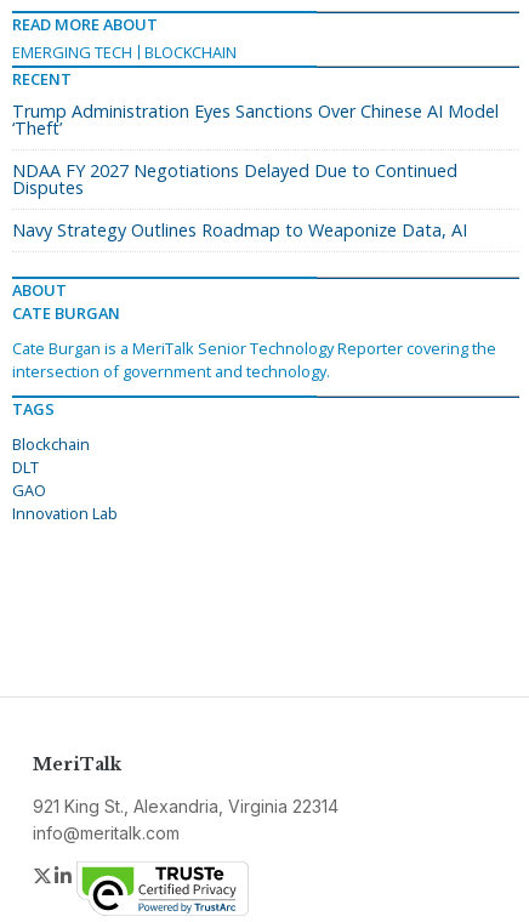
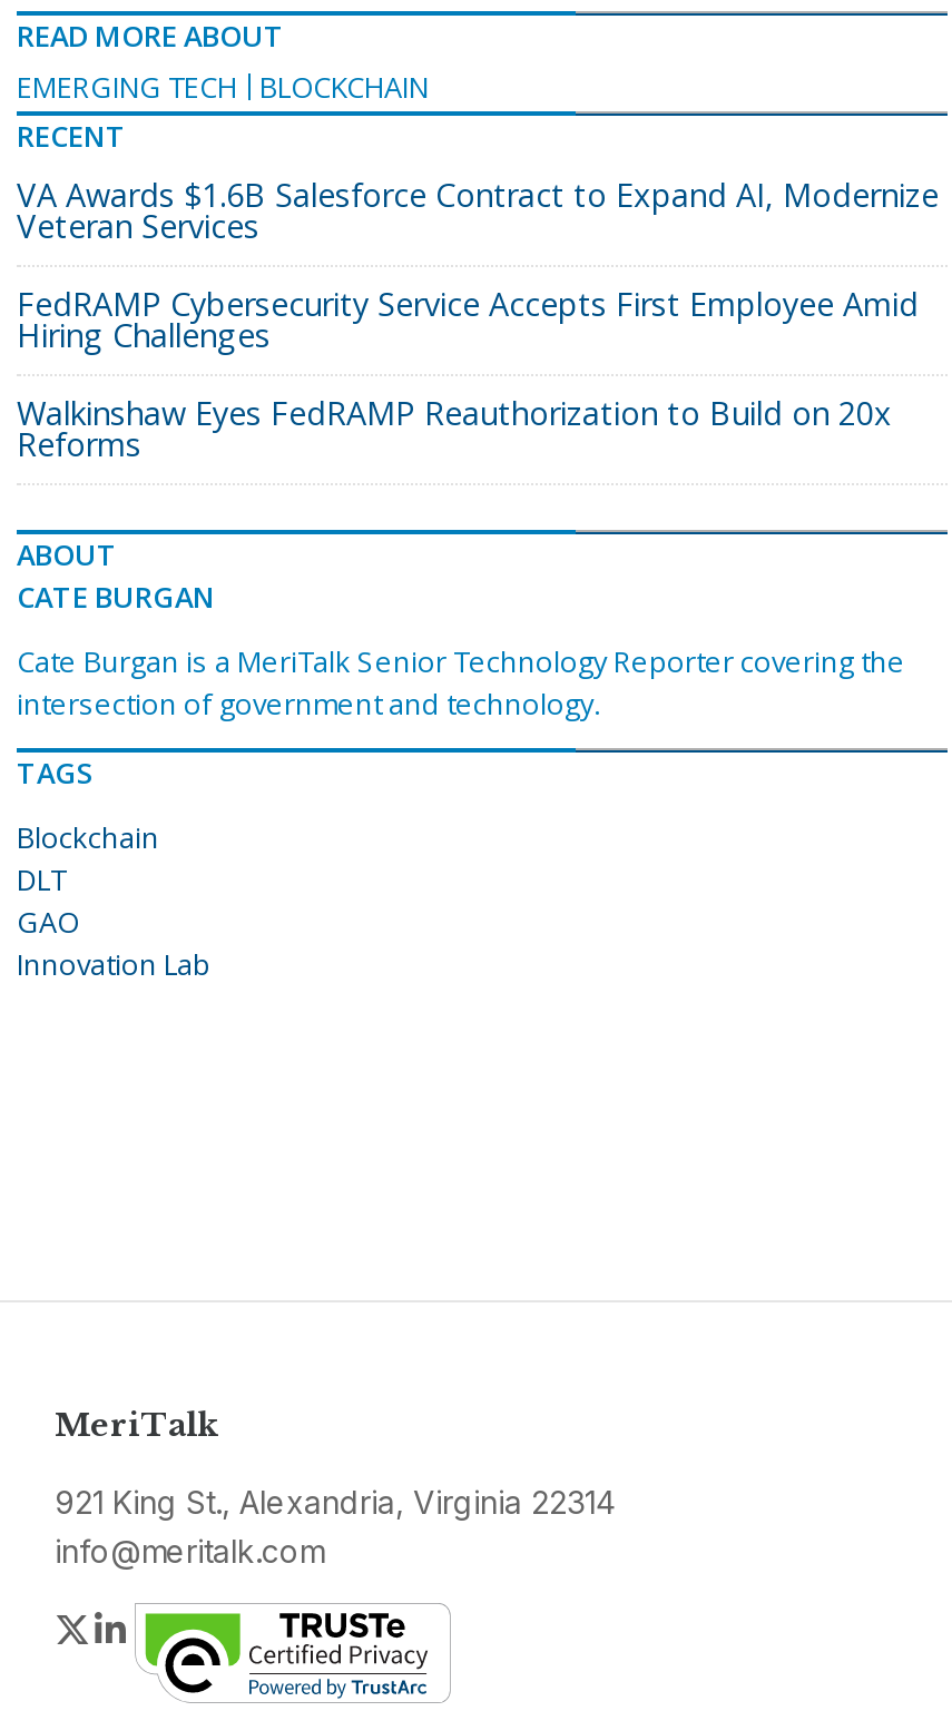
- Trump Administration Eyes Sanctions Over Chinese AI Model
- ‘Theft’
+ VA Awards $1.6B Salesforce Contract to Expand AI, Modernize
+ Veteran Services

- NDAA FY 2027 Negotiations Delayed Due to Continued
- Disputes
+ FedRAMP Cybersecurity Service Accepts First Employee Amid
+ Hiring Challenges

- Navy Strategy Outlines Roadmap to Weaponize Data, AI
+ Walkinshaw Eyes FedRAMP Reauthorization to Build on 20x
+ Reforms
